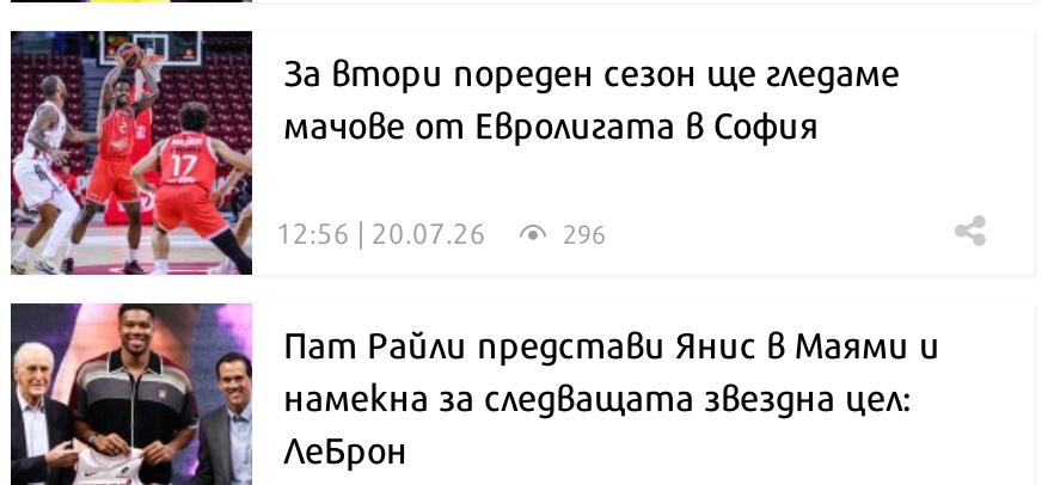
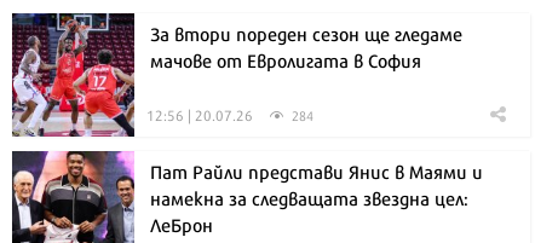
- 296
+ 284
